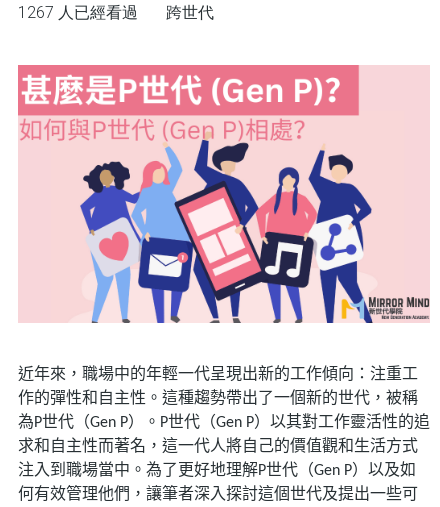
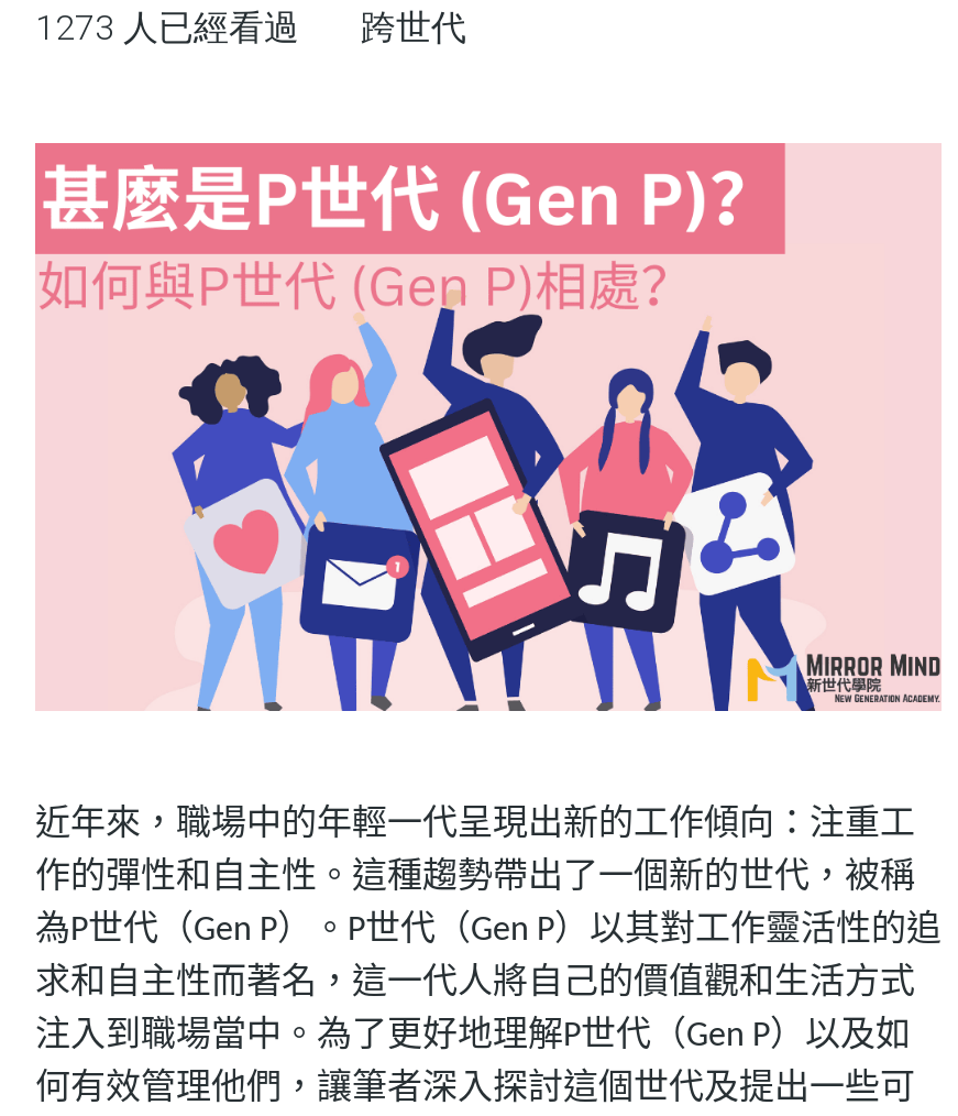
- 1267 人已經看過 跨世代
+ 1273 人已經看過 跨世代
